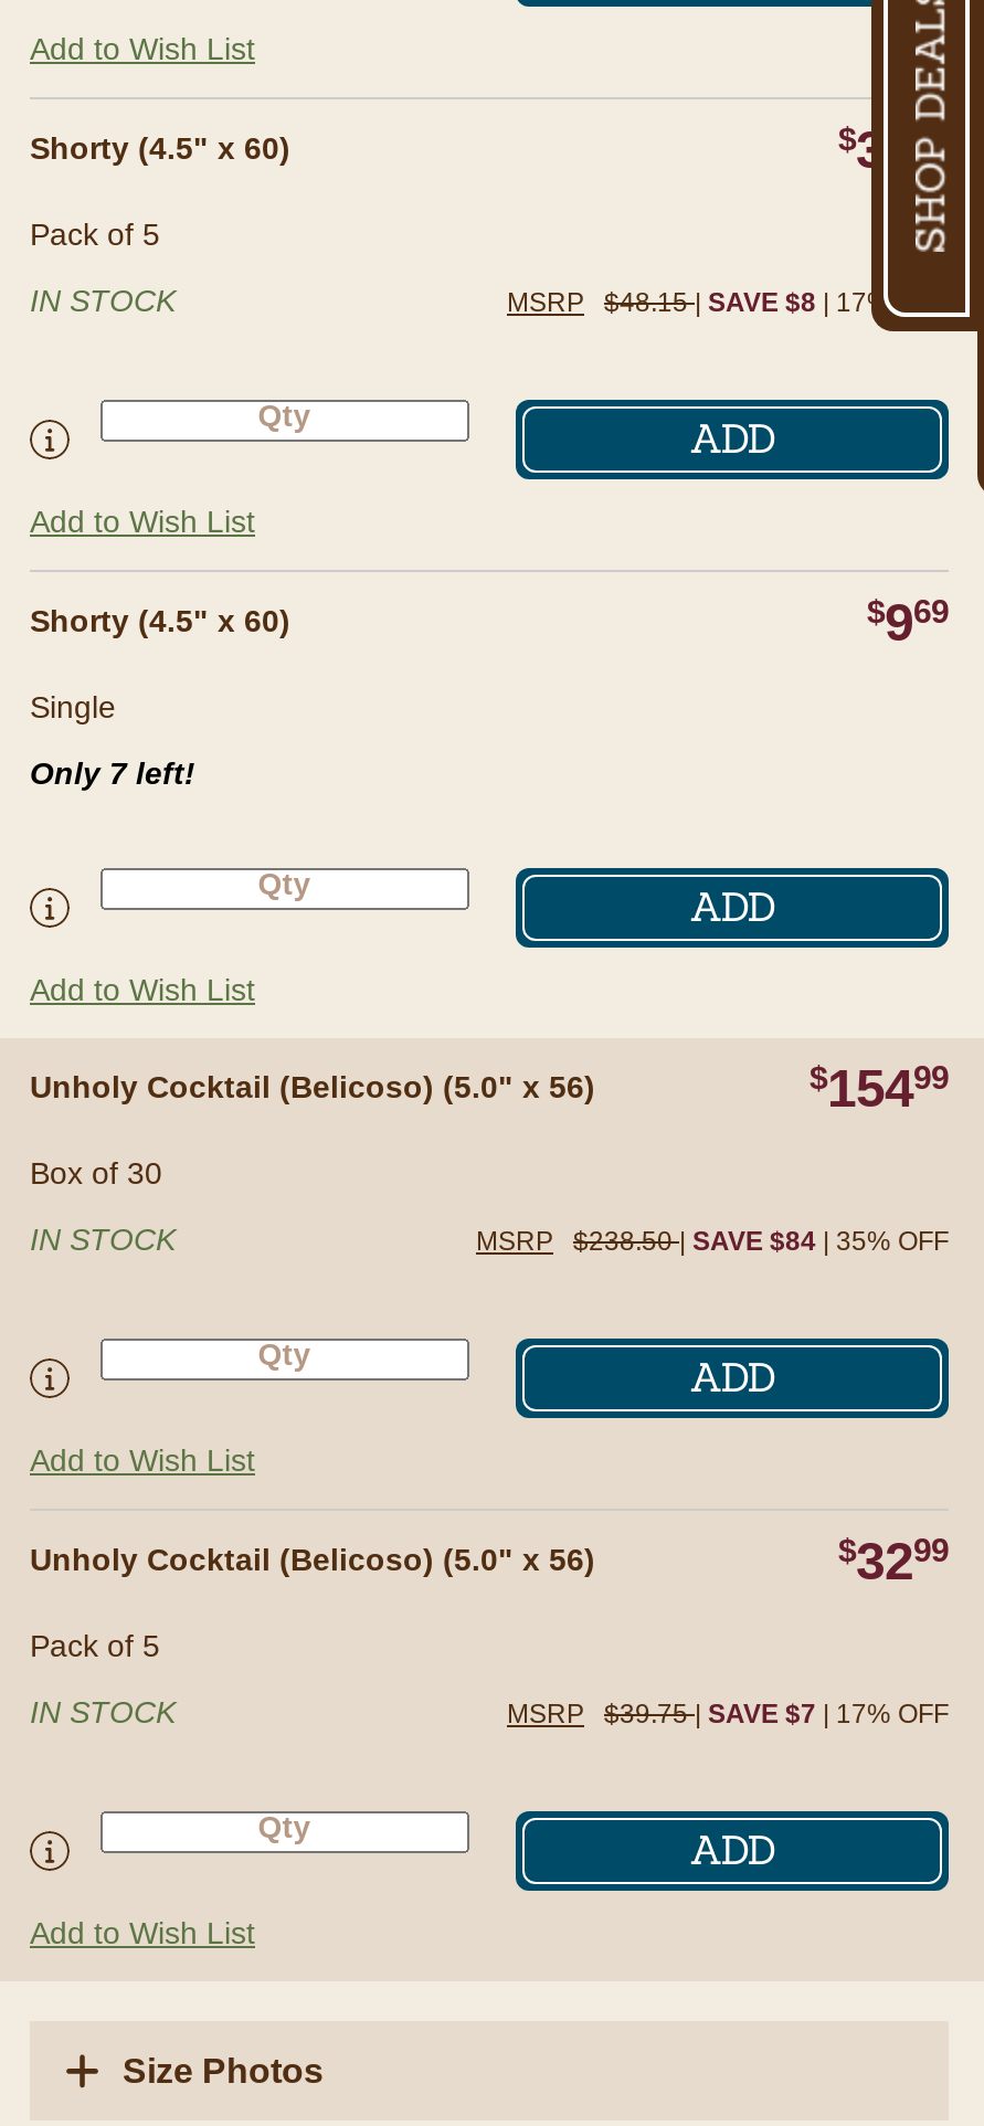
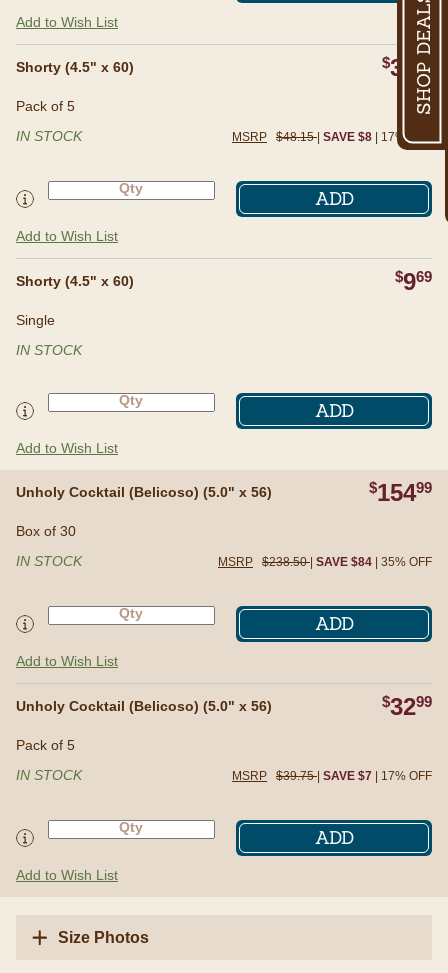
- Only 7 left!
+ IN STOCK
